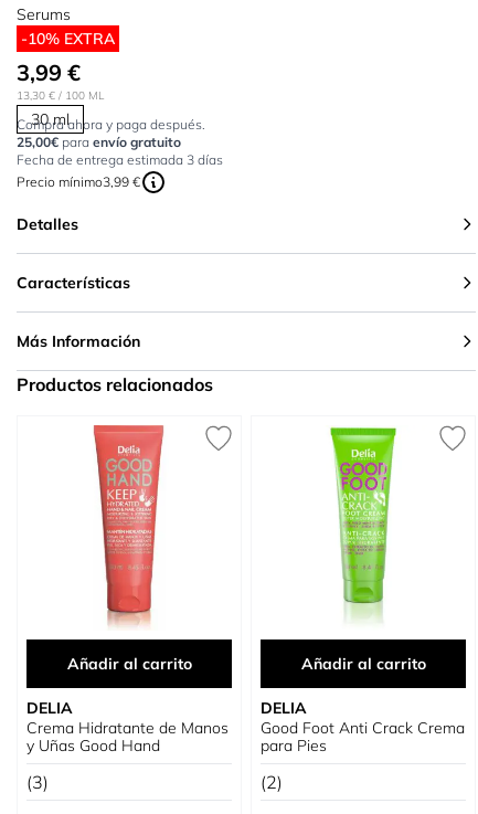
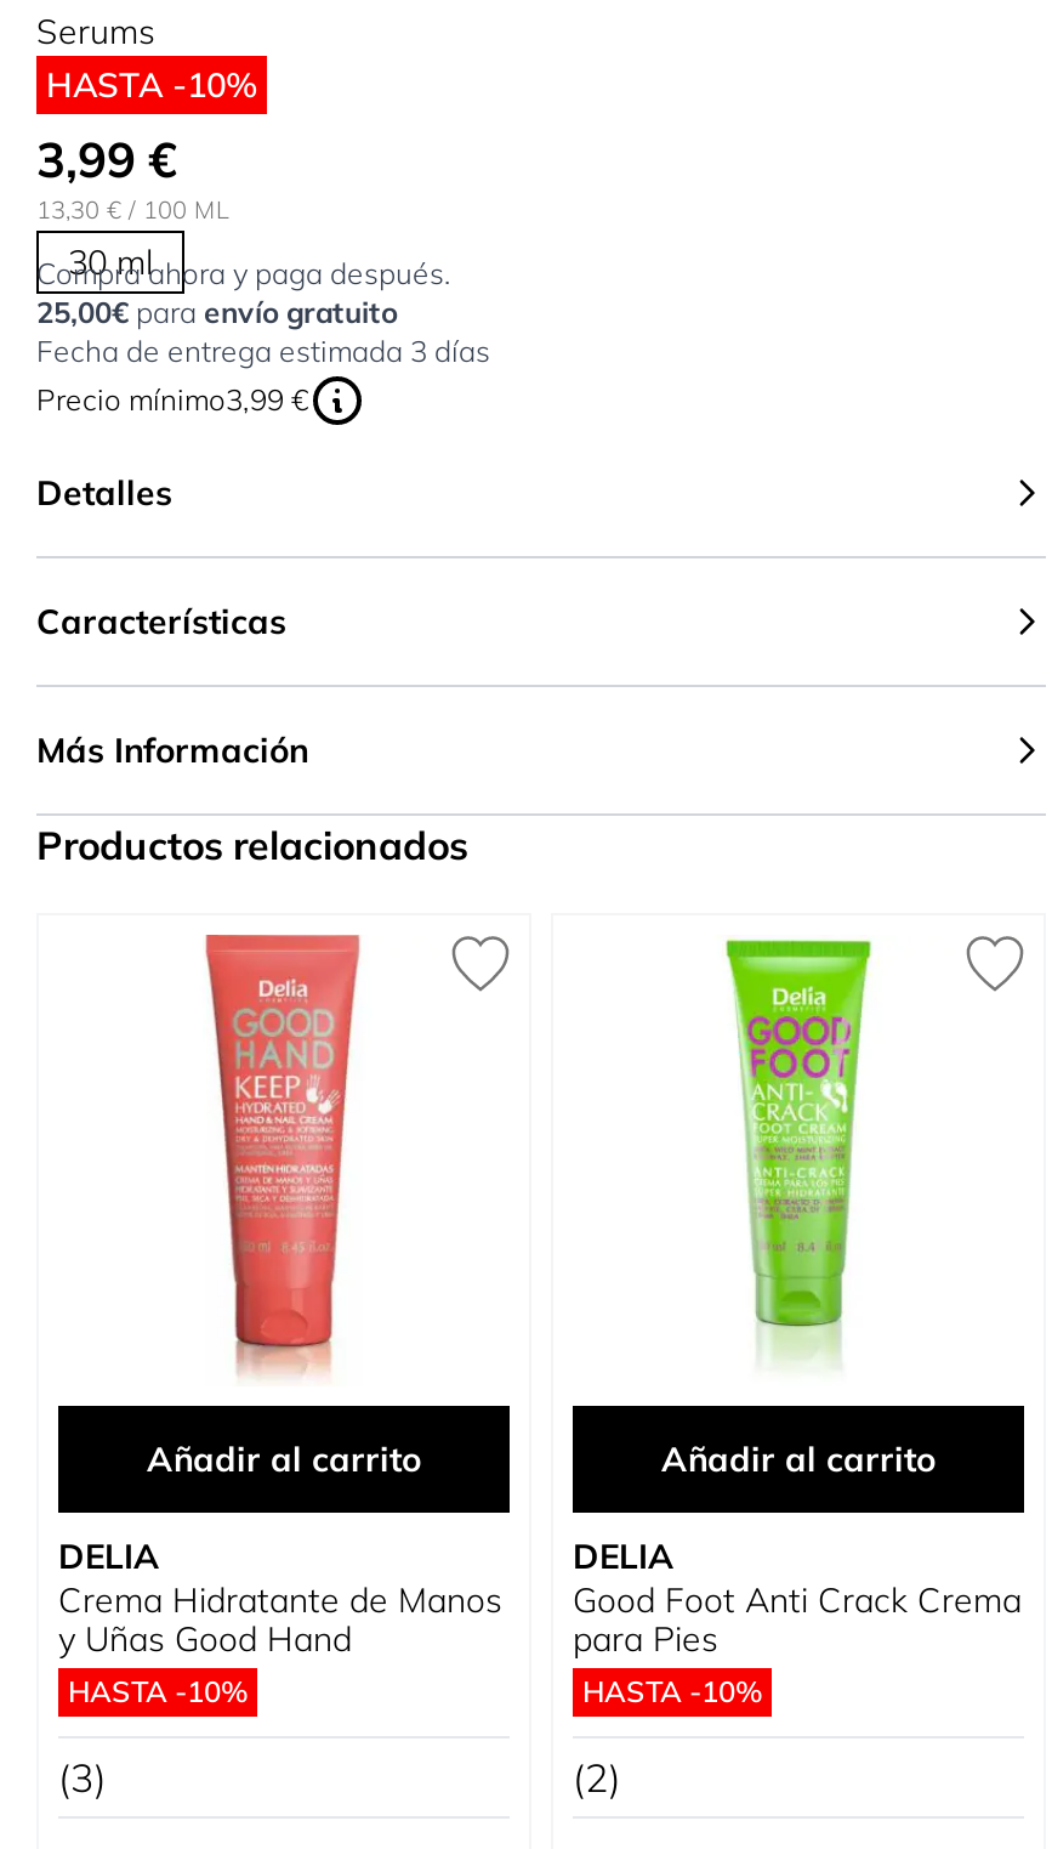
- -10% EXTRA
+ HASTA -10%

+ HASTA -10%

+ HASTA -10%
